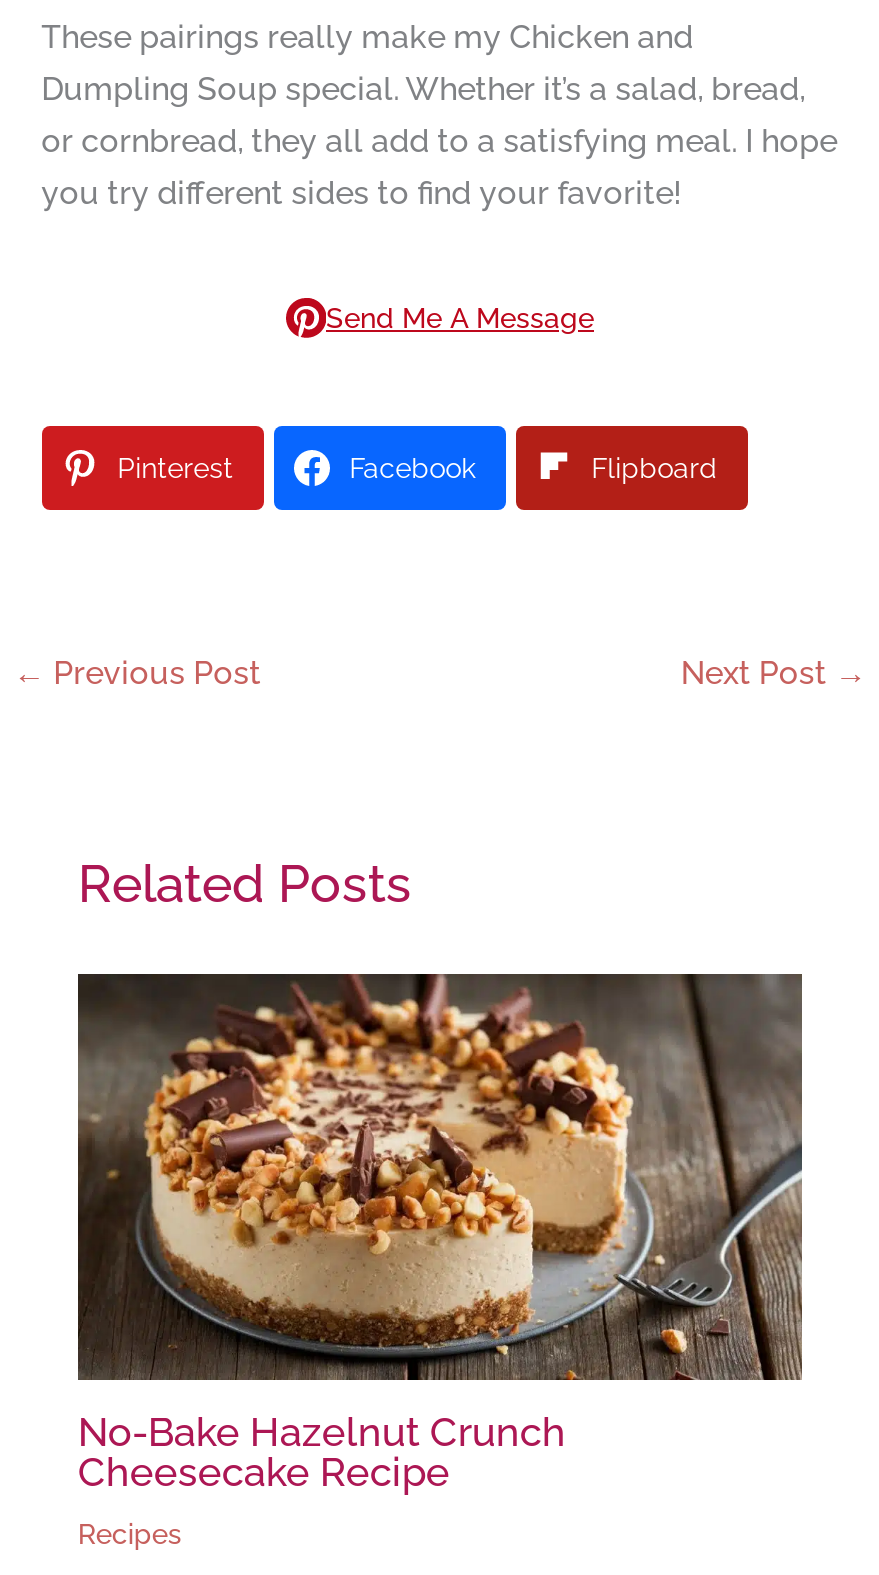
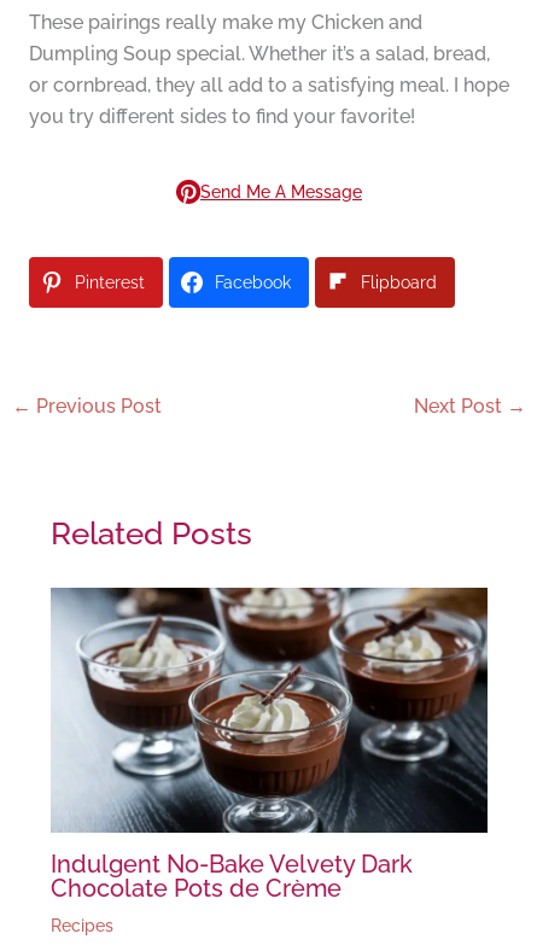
- [image]
- No-Bake Hazelnut Crunch
- Cheesecake Recipe
+ [image]
+ Indulgent No-Bake Velvety Dark
+ Chocolate Pots de Crème
